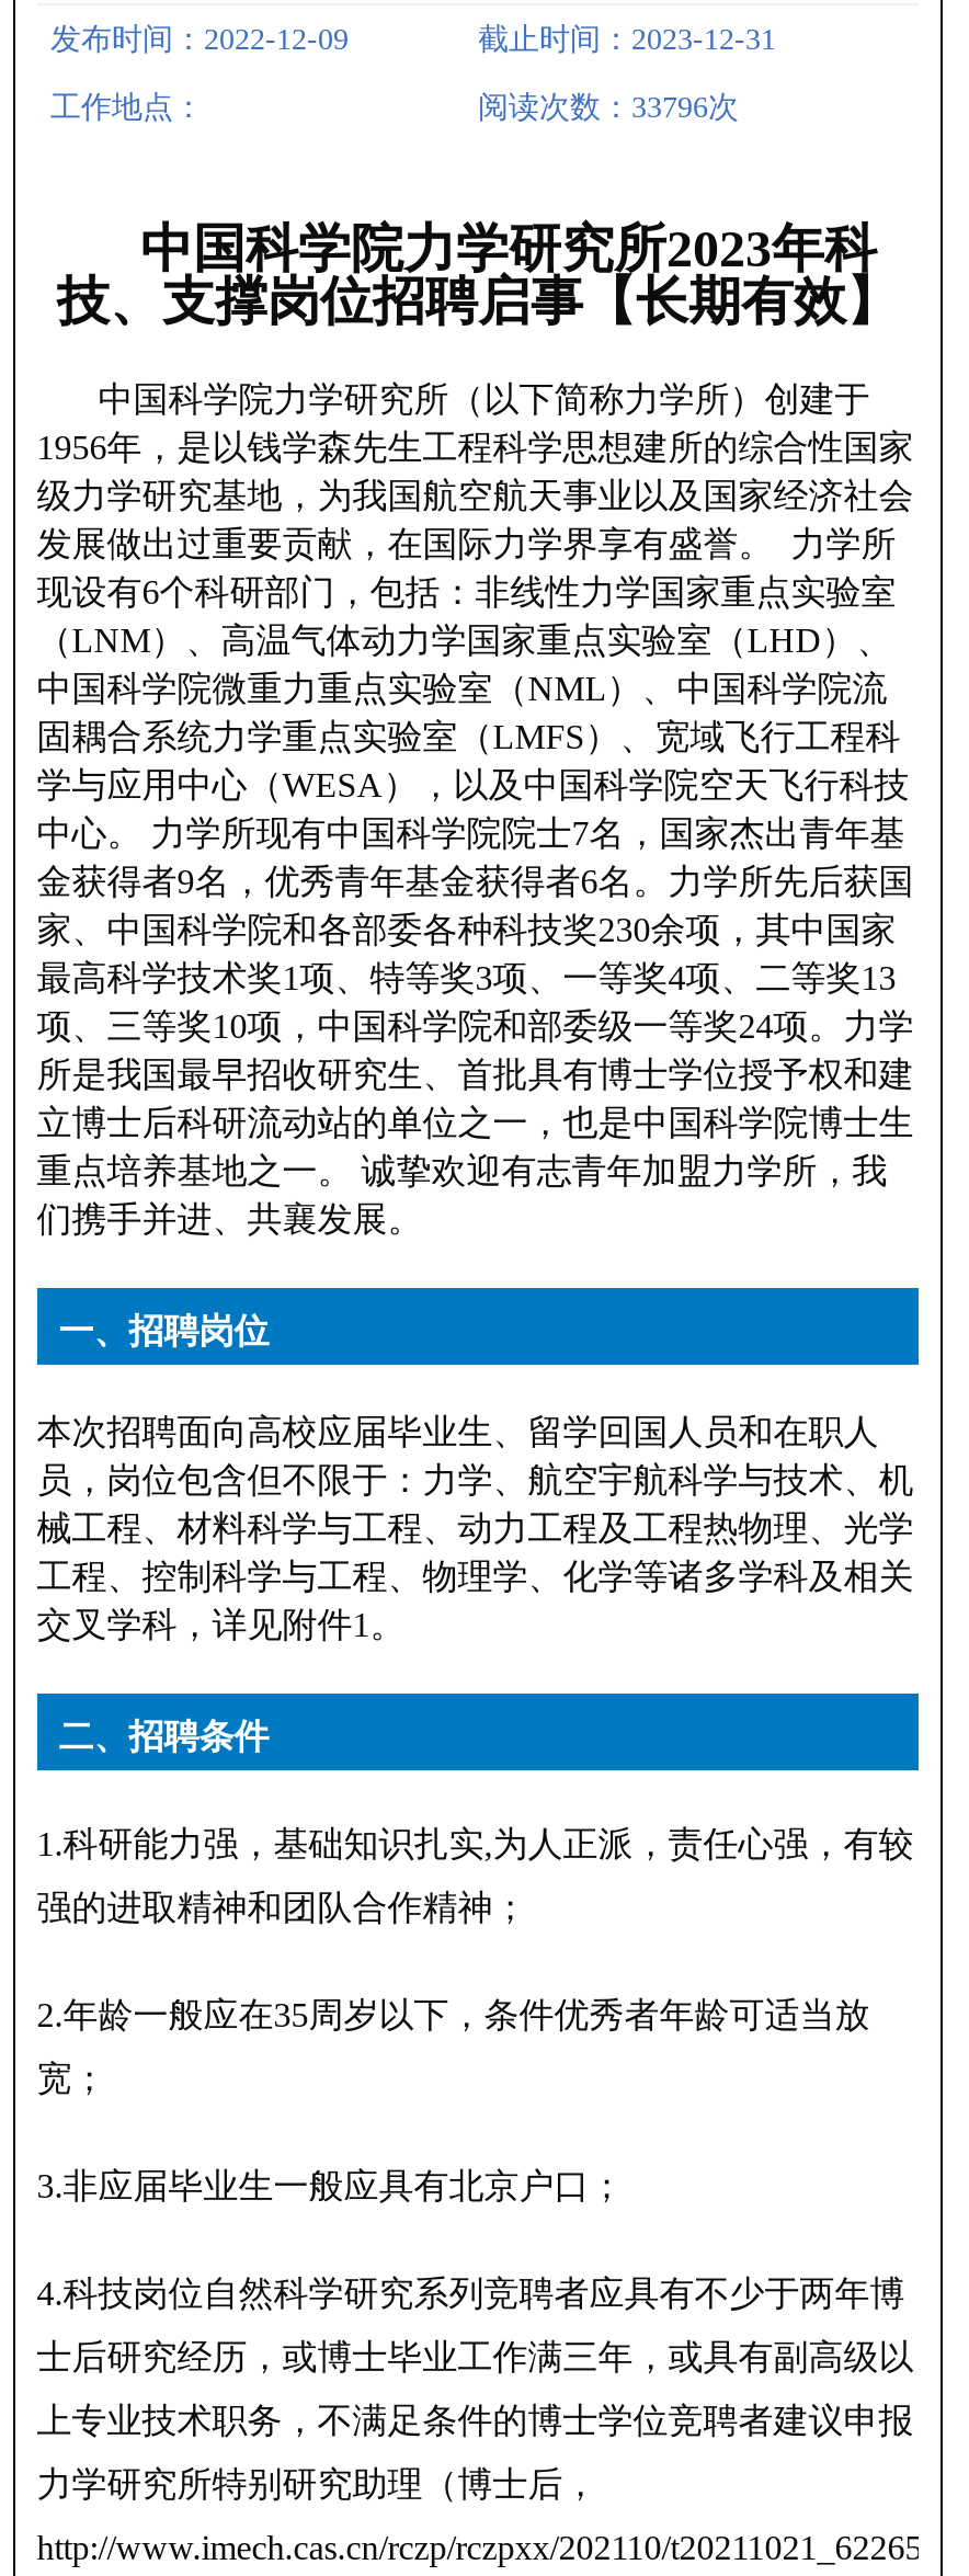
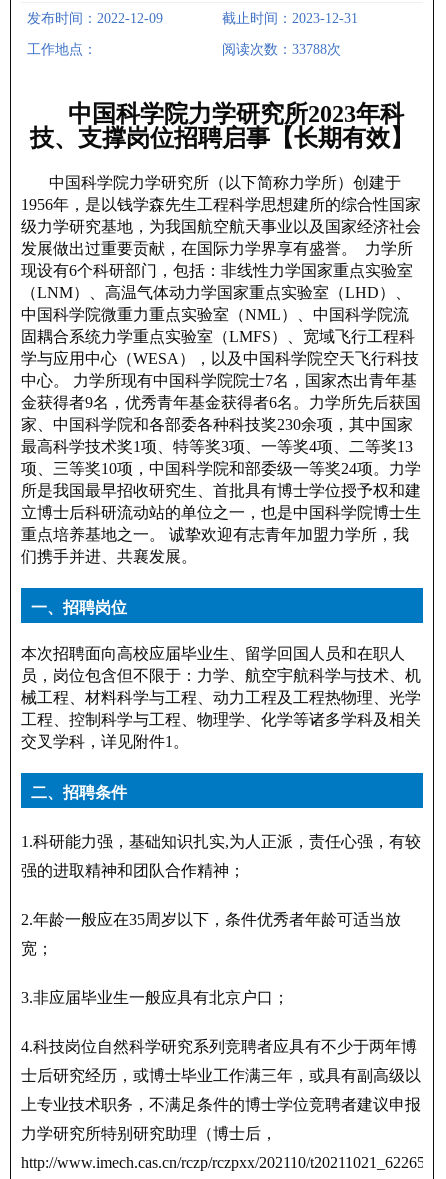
- 阅读次数：33796次
+ 阅读次数：33788次
